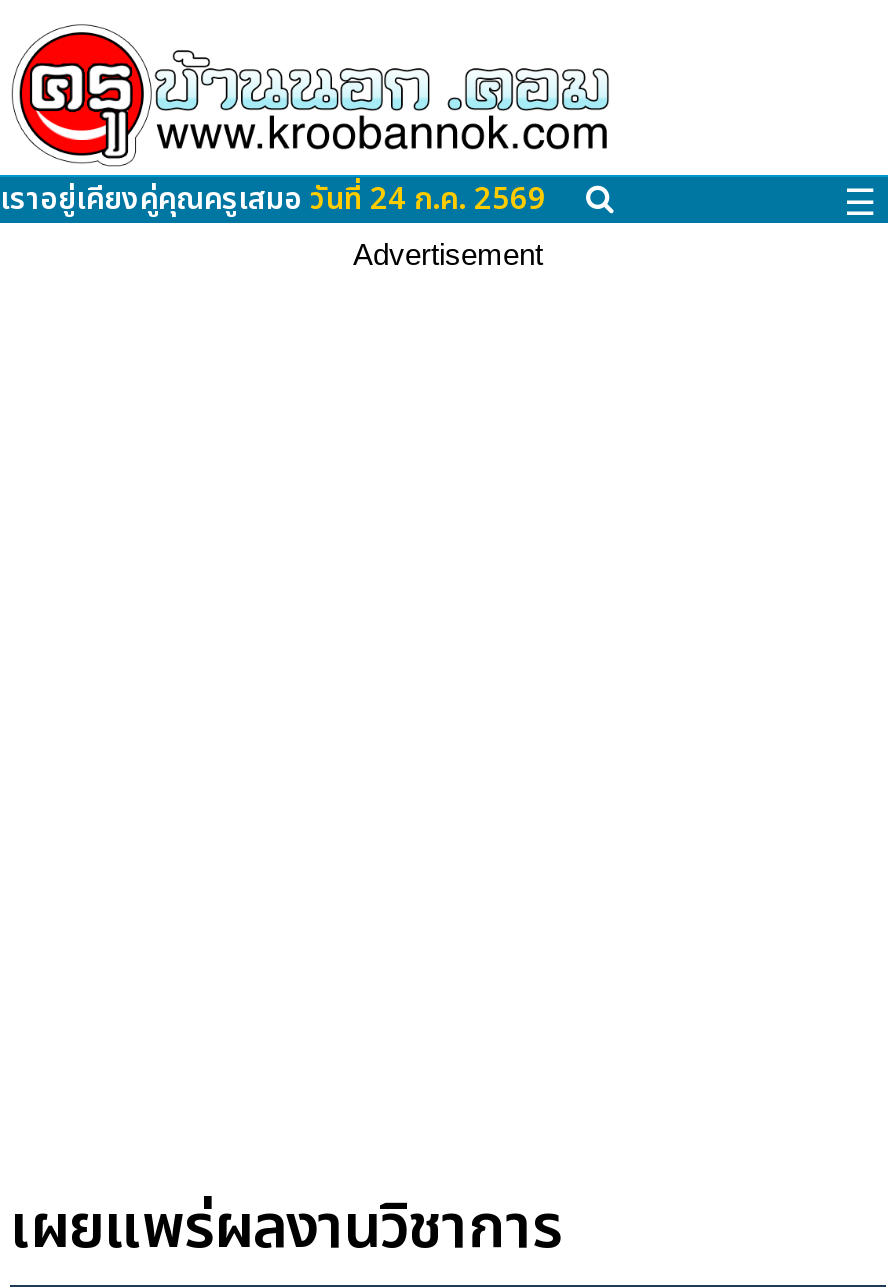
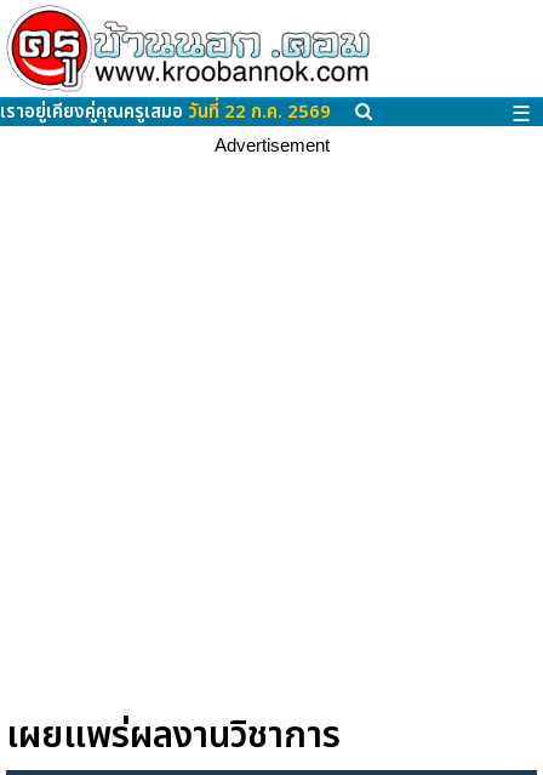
- เราอยู่เคียงคู่คุณครูเสมอ วันที่ 24 ก.ค. 2569
+ เราอยู่เคียงคู่คุณครูเสมอ วันที่ 22 ก.ค. 2569
